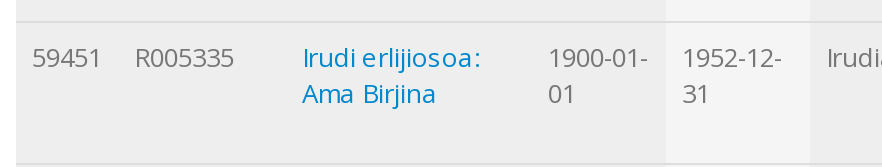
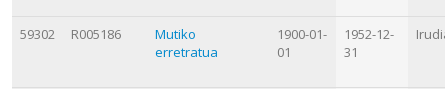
- 59451
- R005335
- Irudi erlijiosoa:
- Ama Birjina
+ 59302
+ R005186
+ Mutiko
+ erretratua
